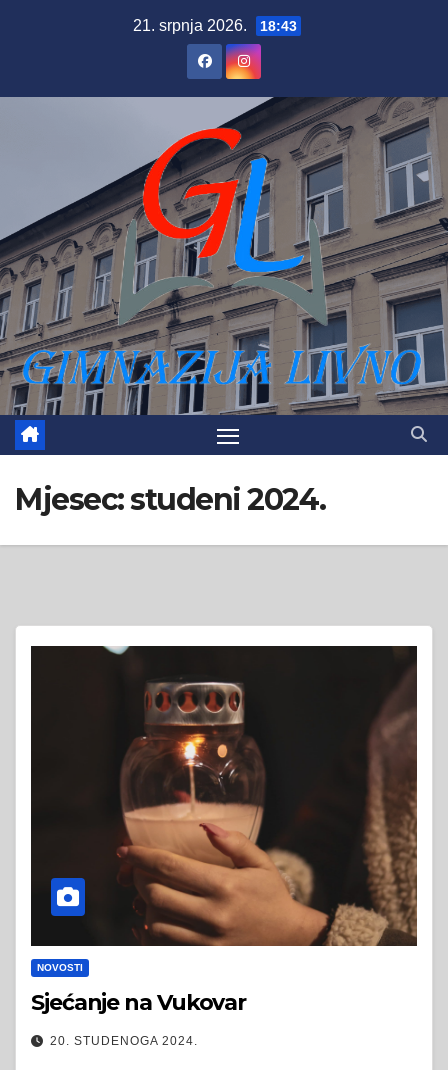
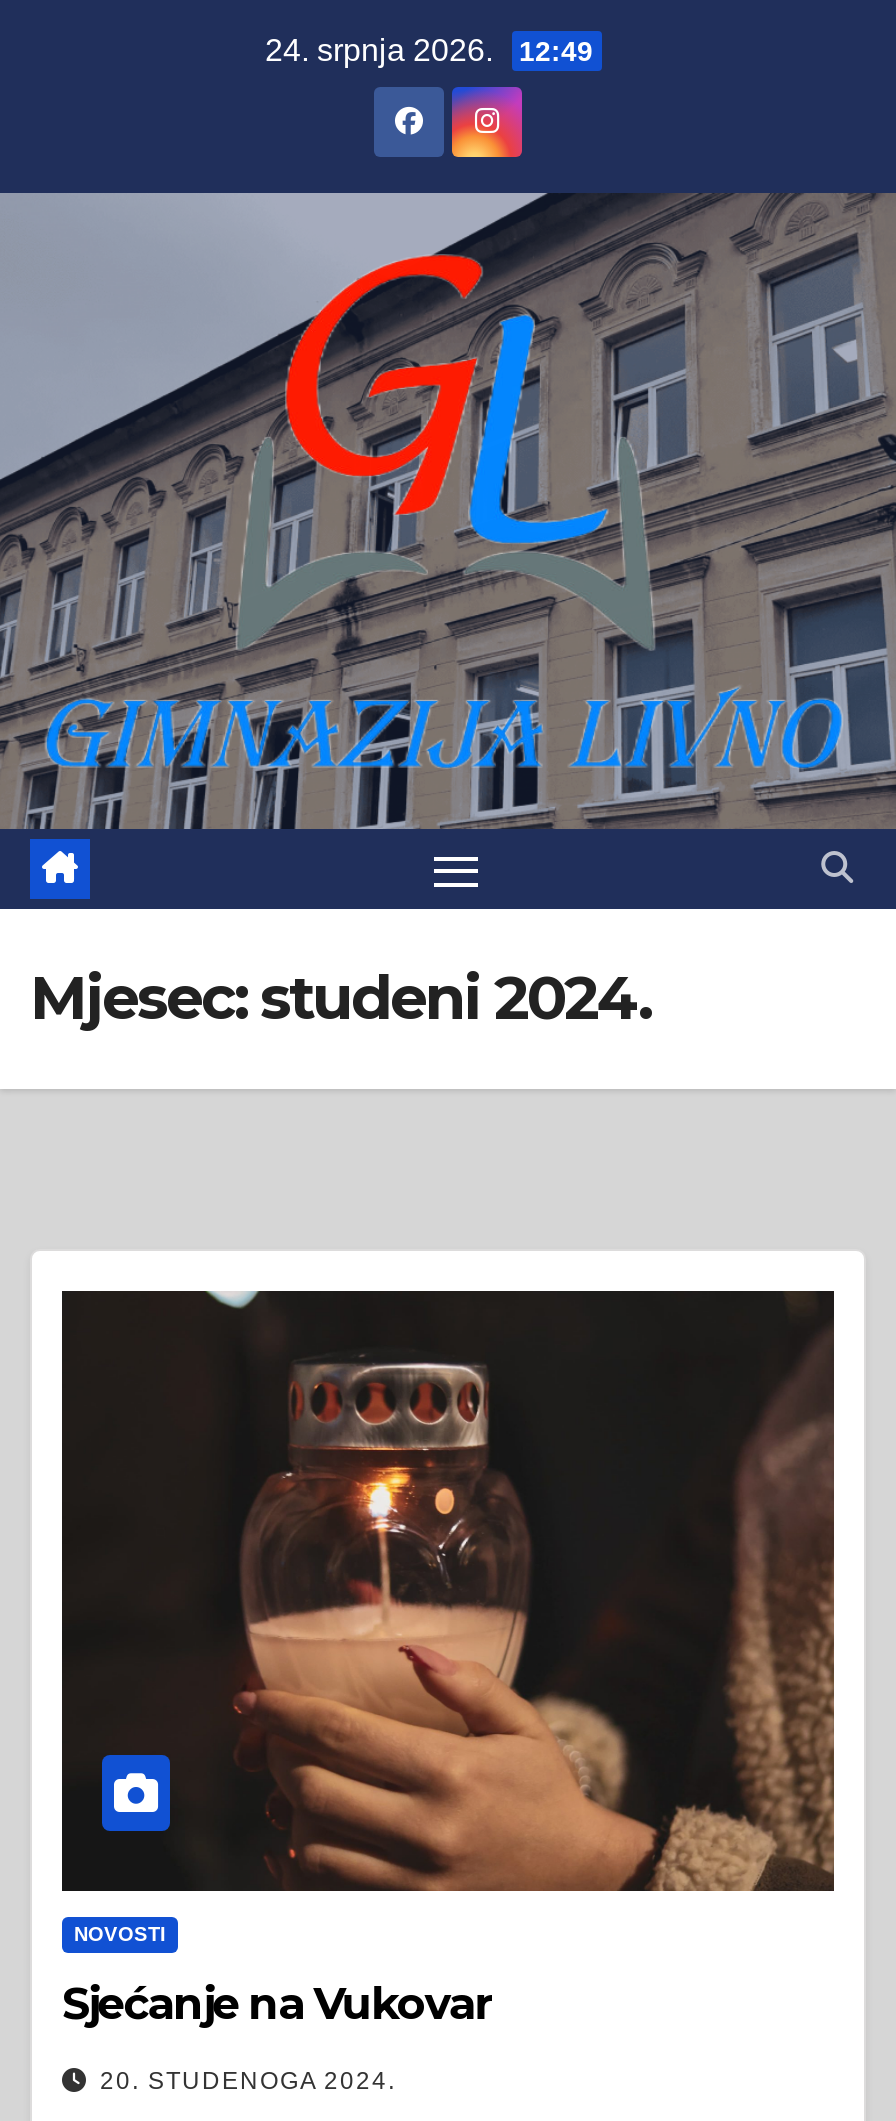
- 21. srpnja 2026. 18:43
+ 24. srpnja 2026. 12:49
